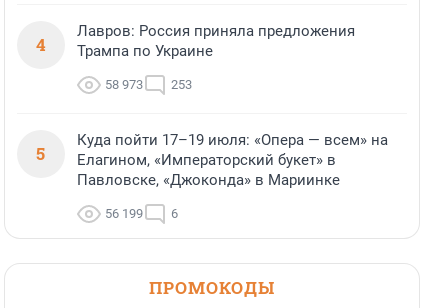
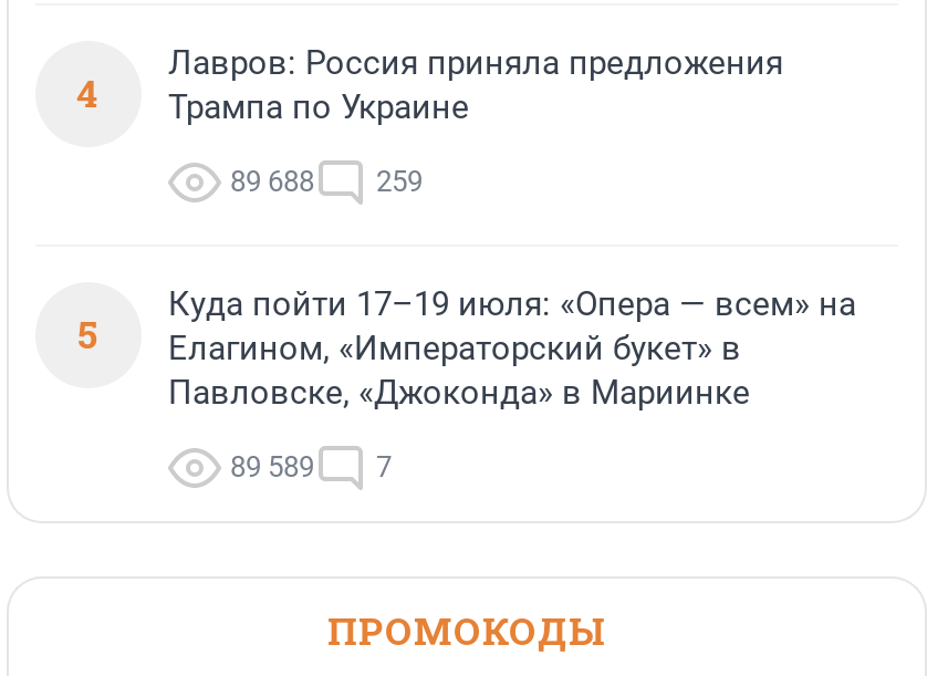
- 58 973
+ 89 688

- 253
+ 259

- 56 199
+ 89 589

- 6
+ 7
